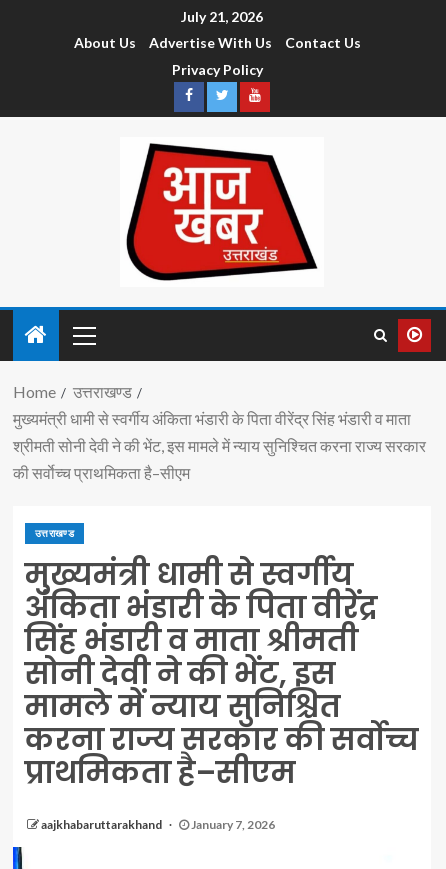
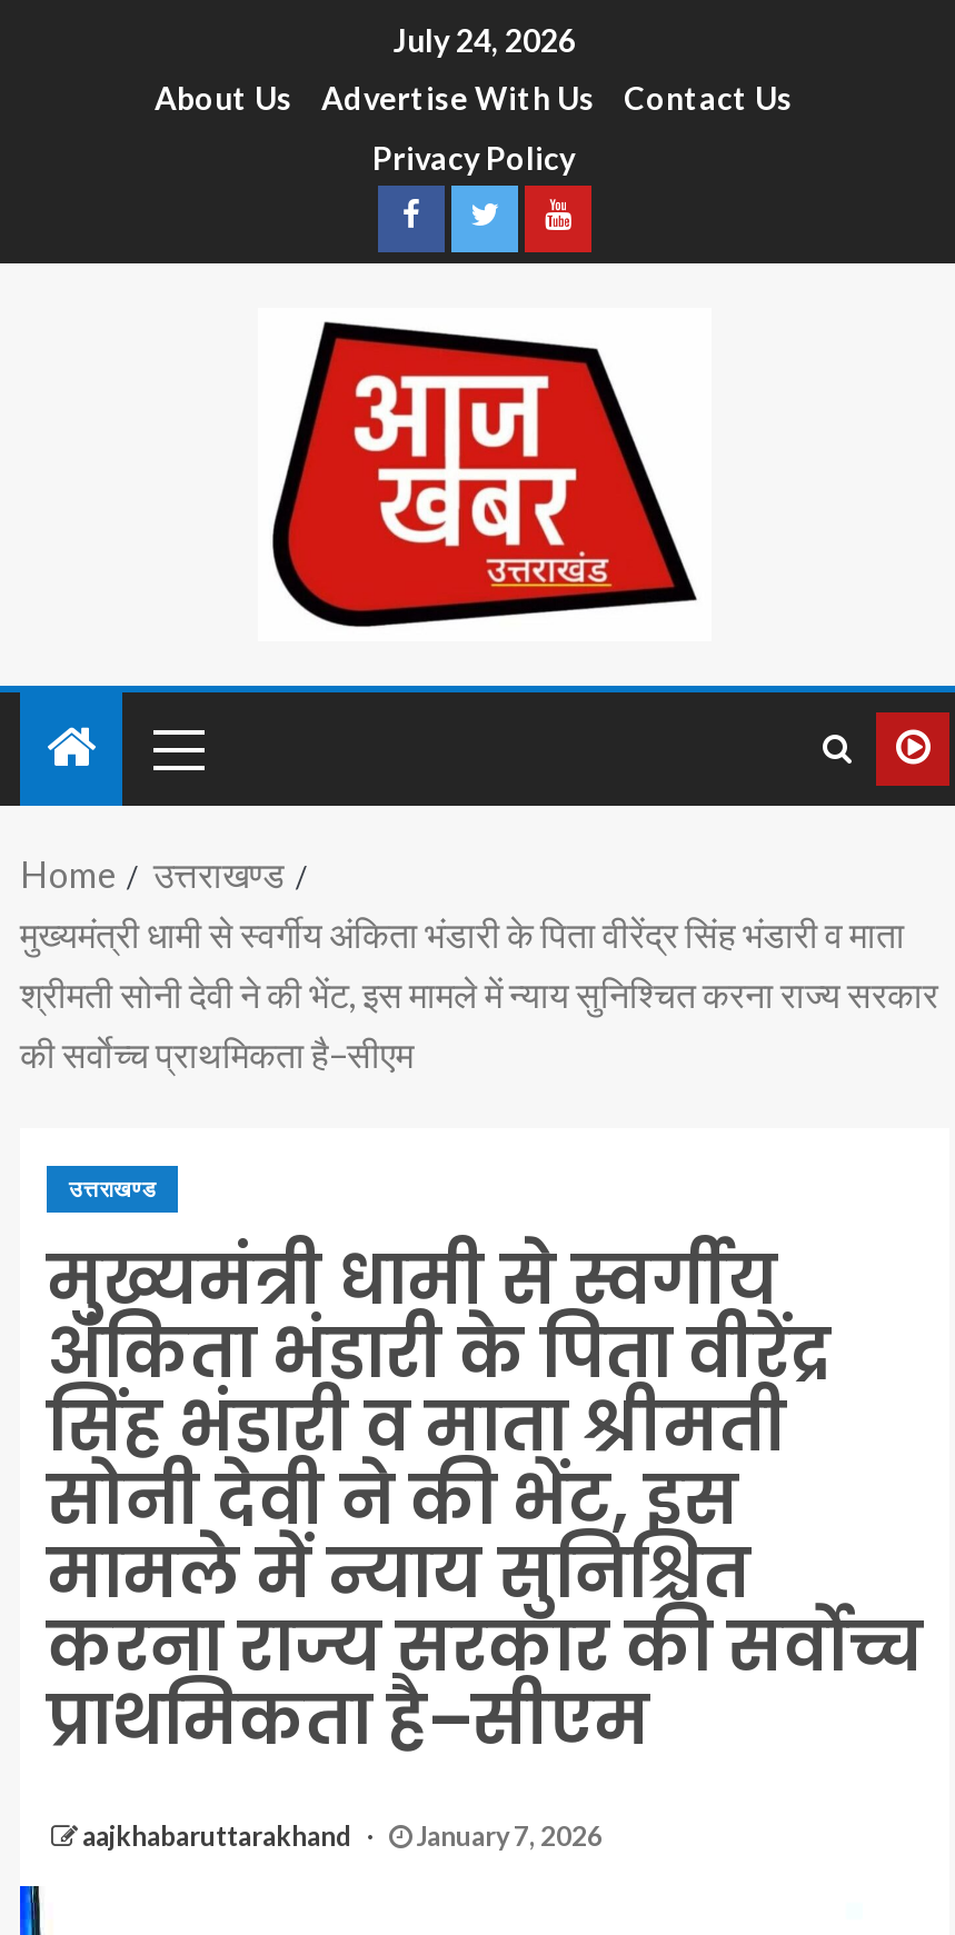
- July 21, 2026
+ July 24, 2026
